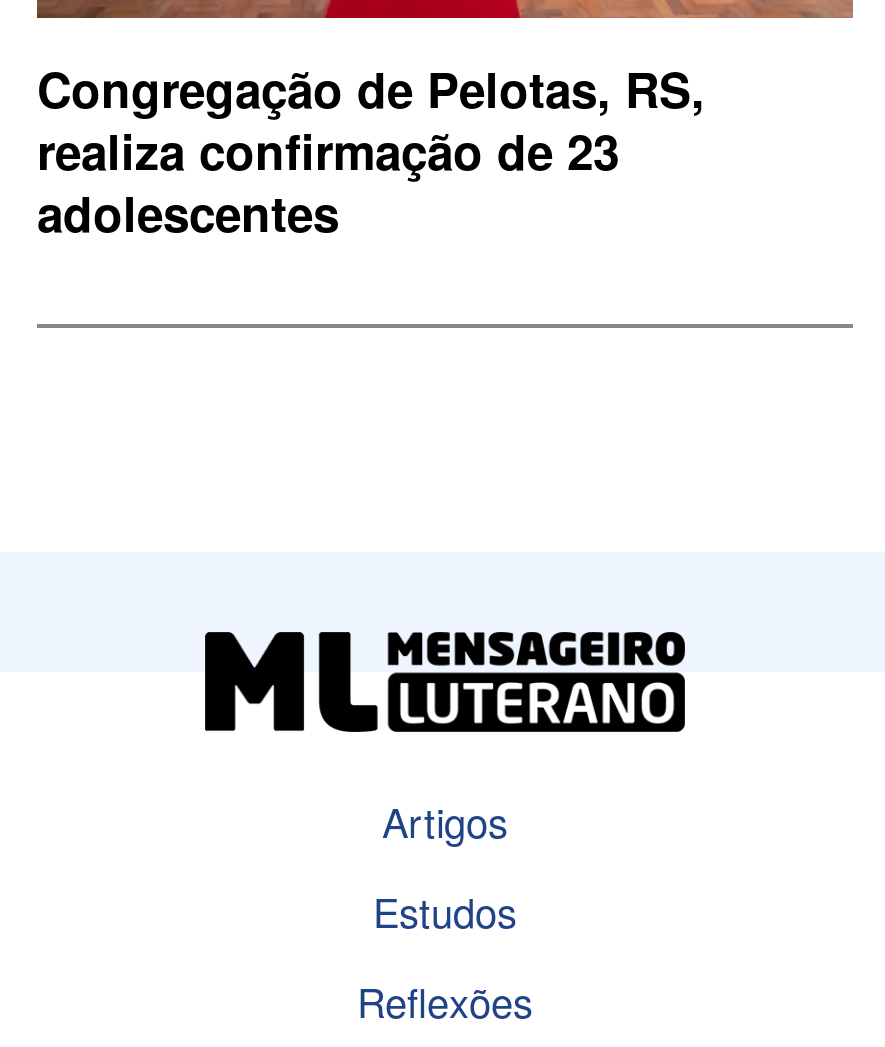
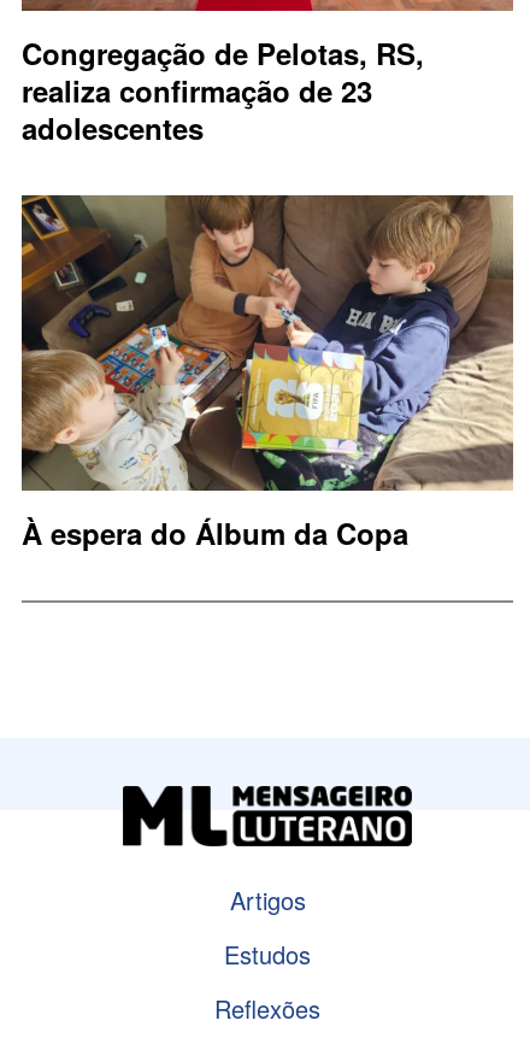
+ [image]
+ À espera do Álbum da Copa
